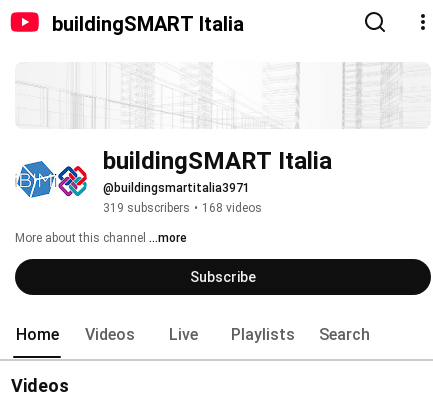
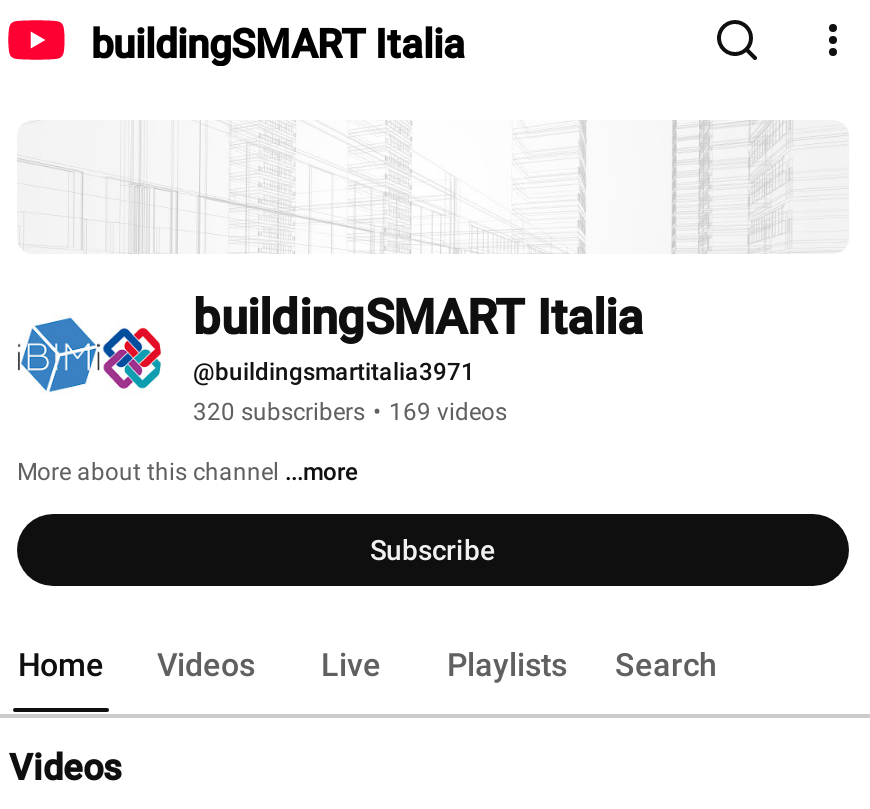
- 319 subscribers • 168 videos
+ 320 subscribers • 169 videos
